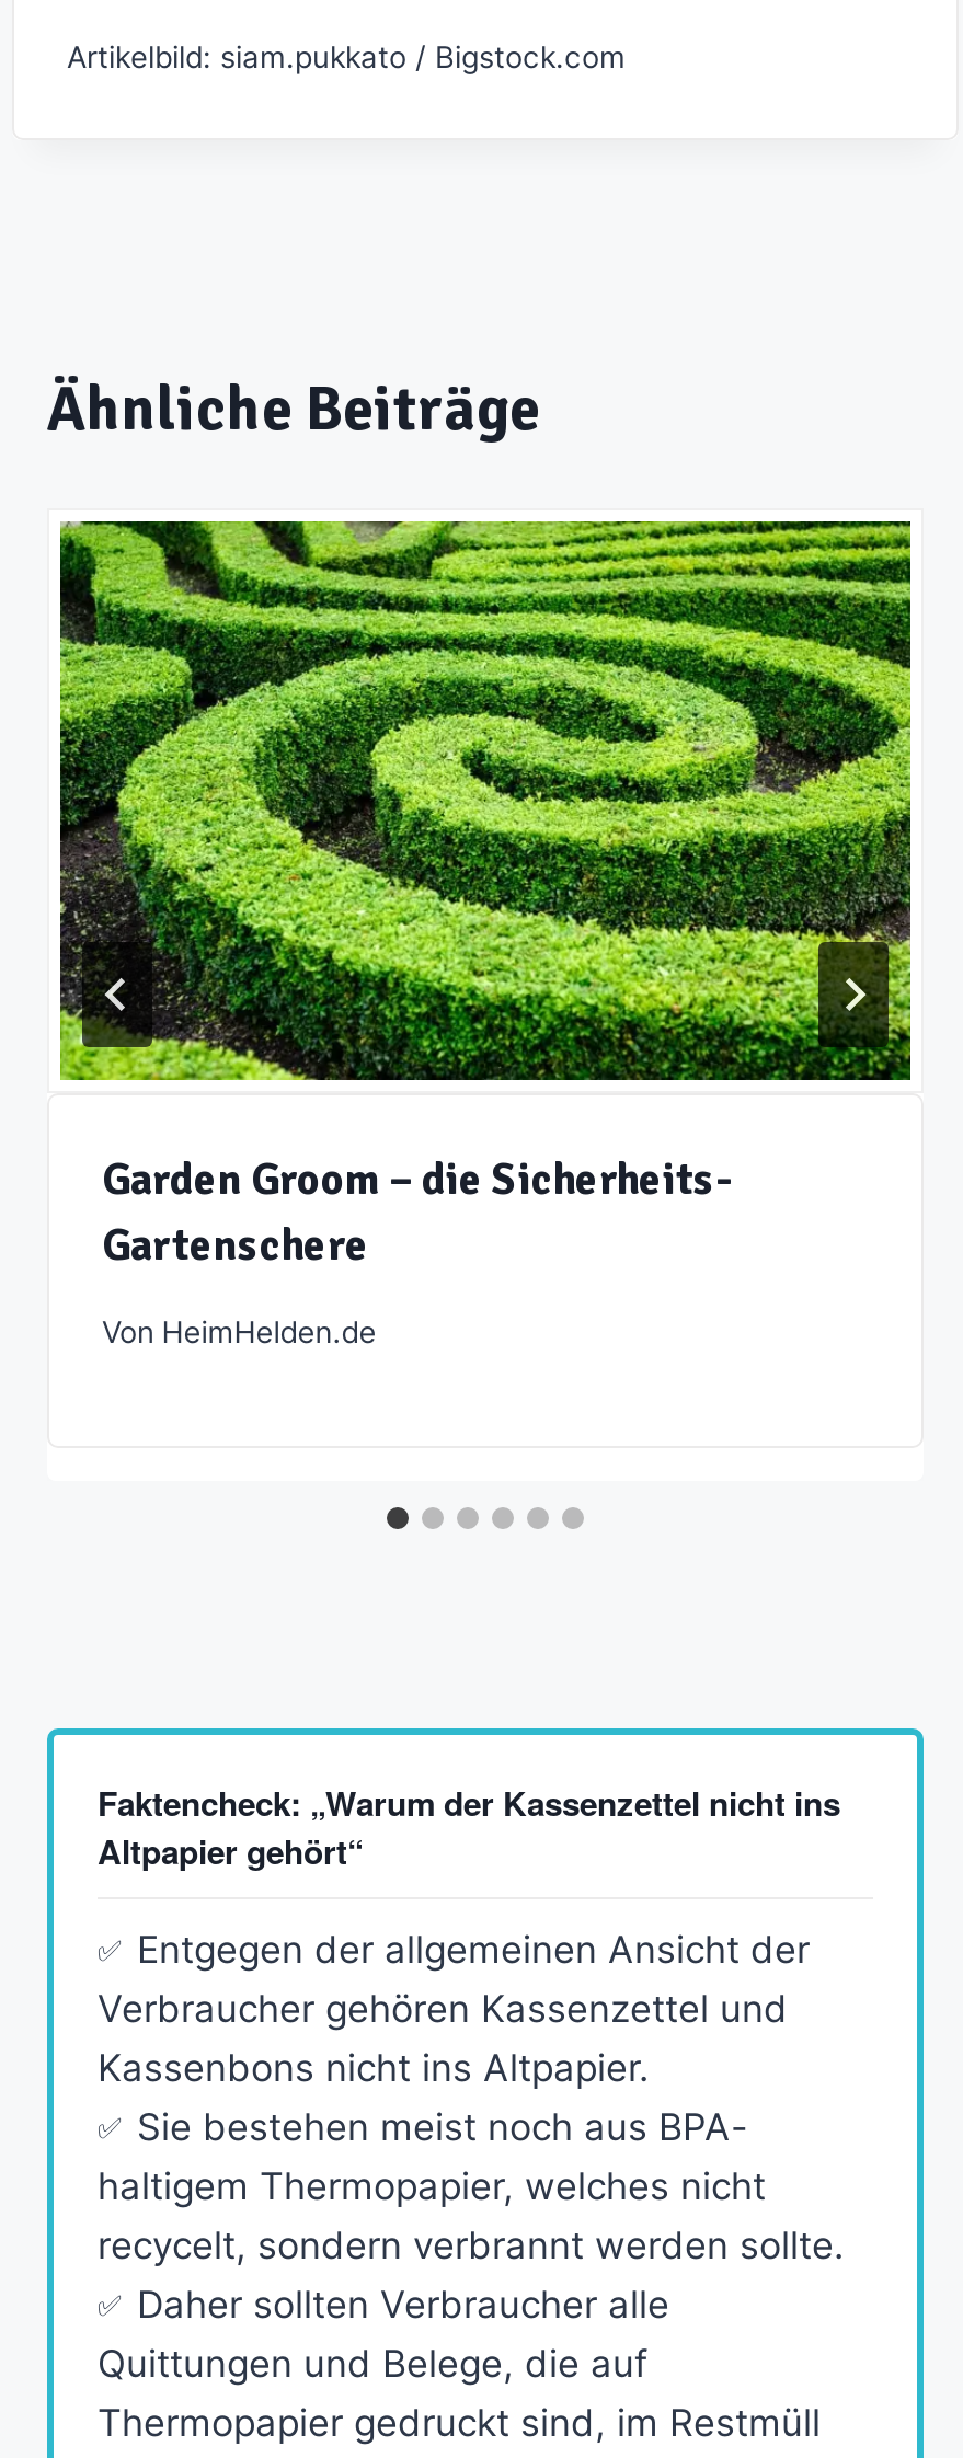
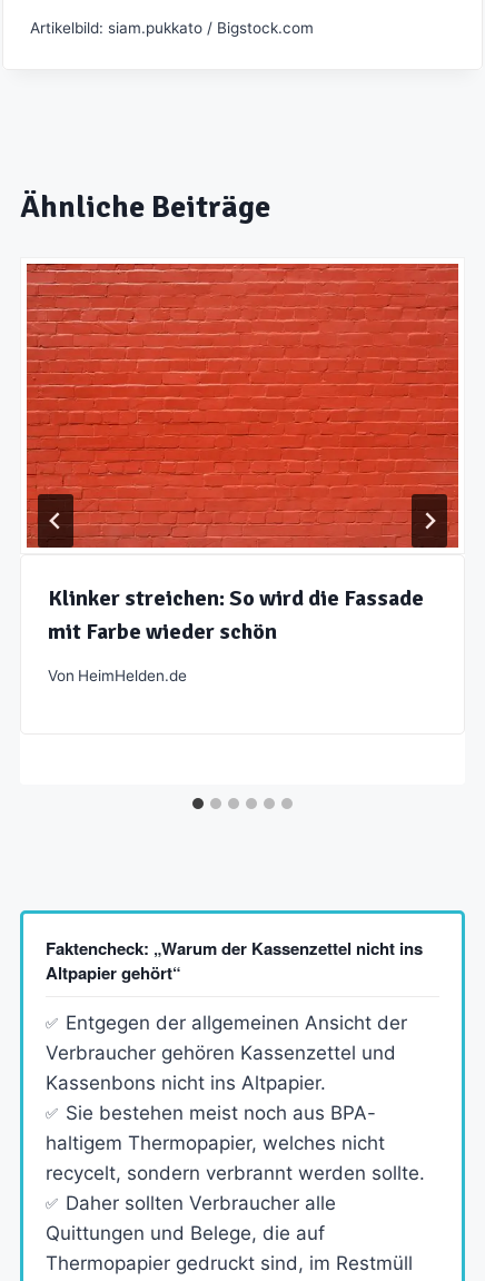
- [image]
- Garden Groom – die Sicherheits-
- Gartenschere
+ [image]
+ Klinker streichen: So wird die Fassade
+ mit Farbe wieder schön
